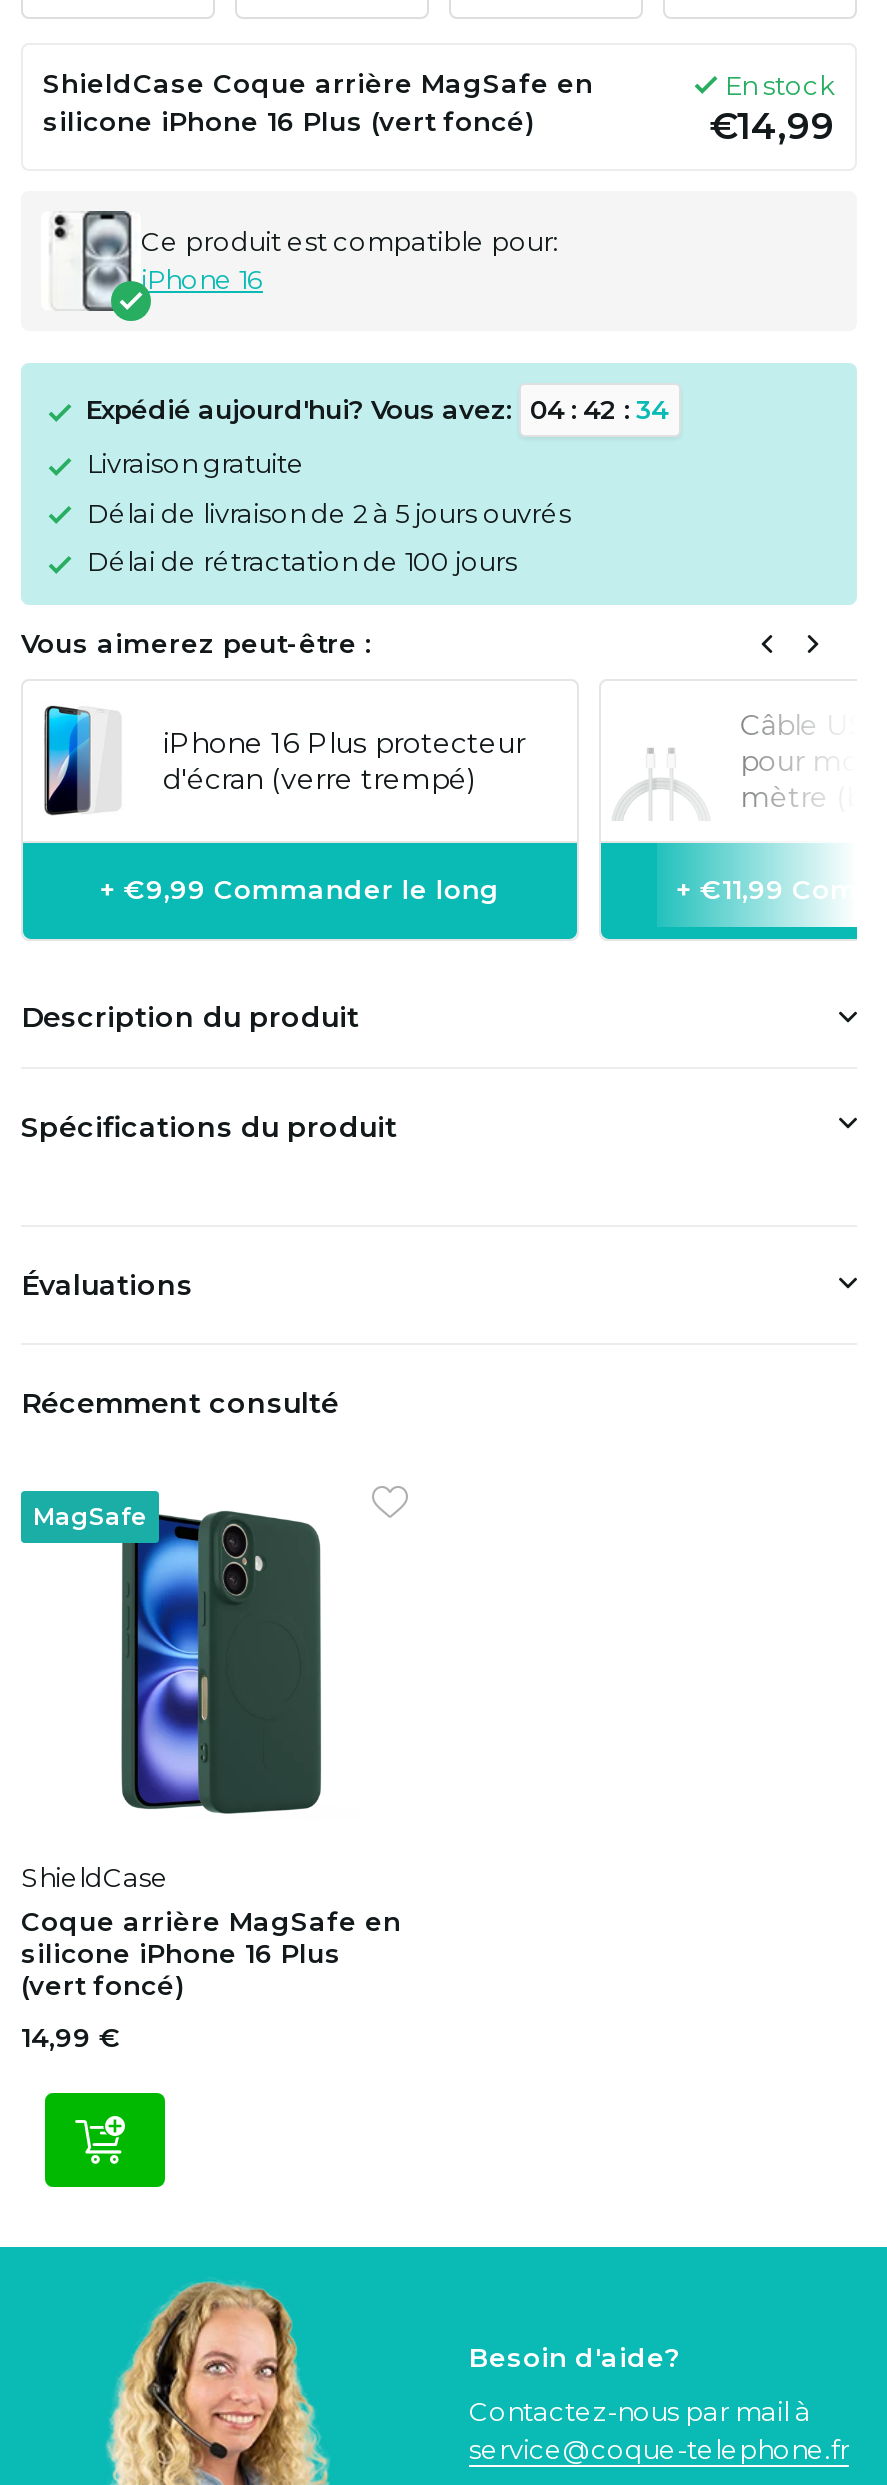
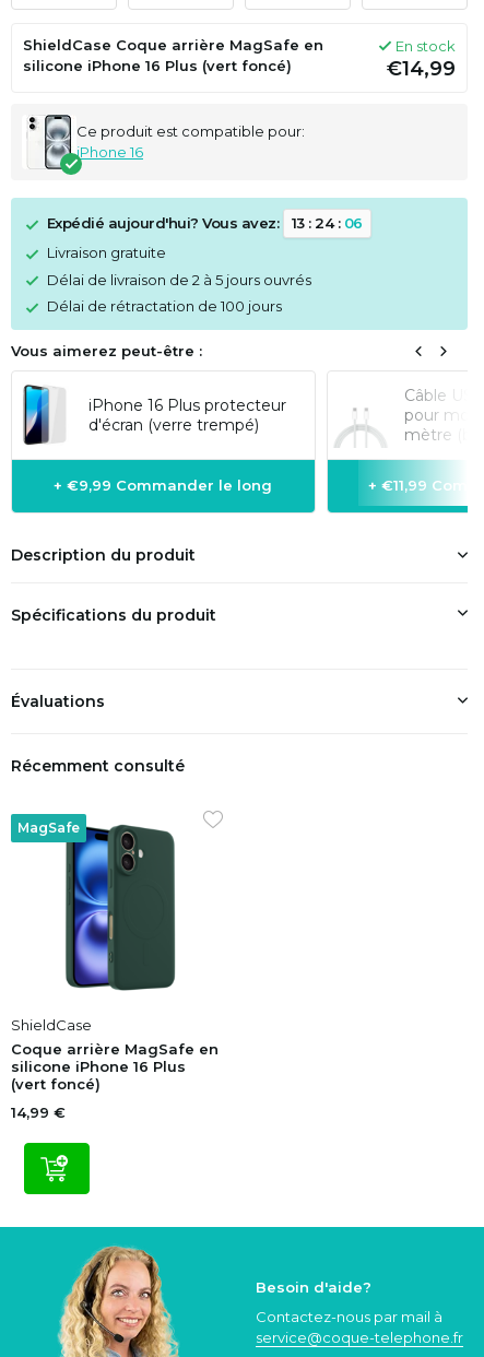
- Expédié aujourd'hui? Vous avez: 04: 42: 34
+ Expédié aujourd'hui? Vous avez: 13: 24: 06
